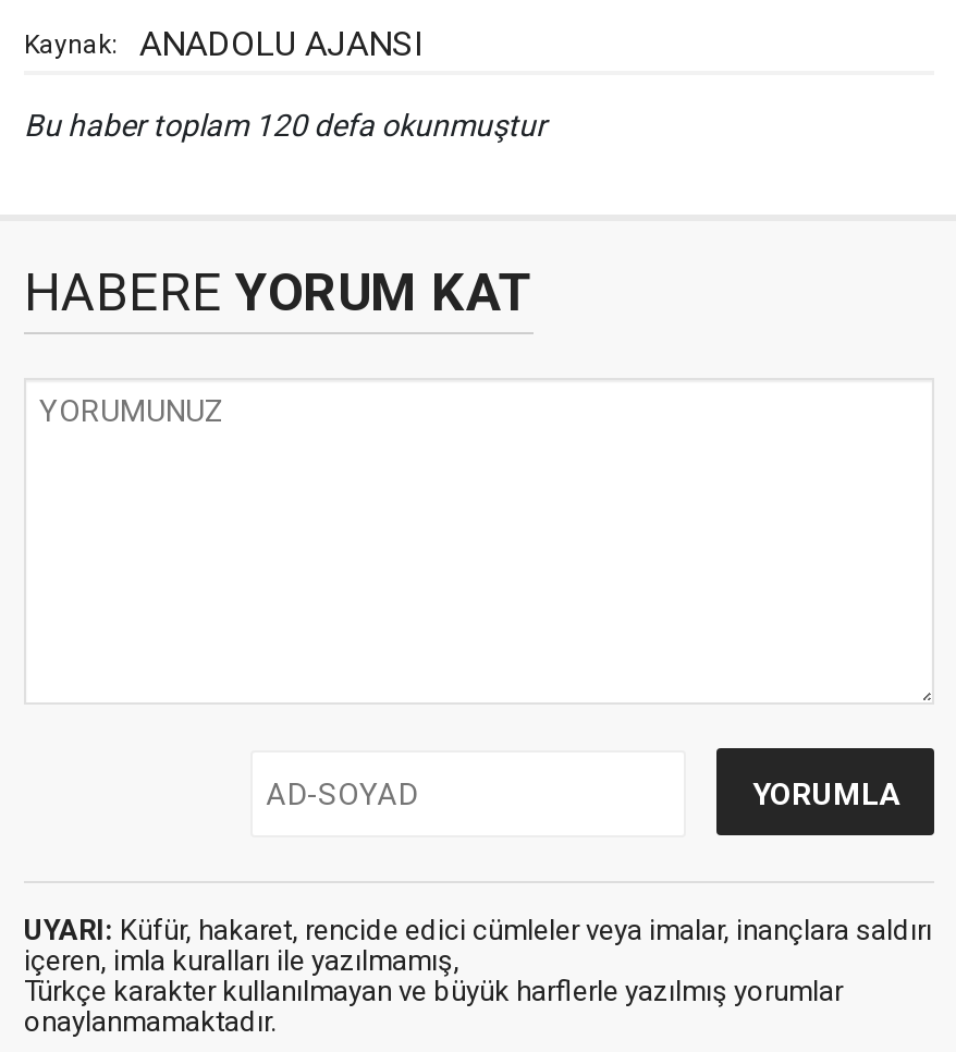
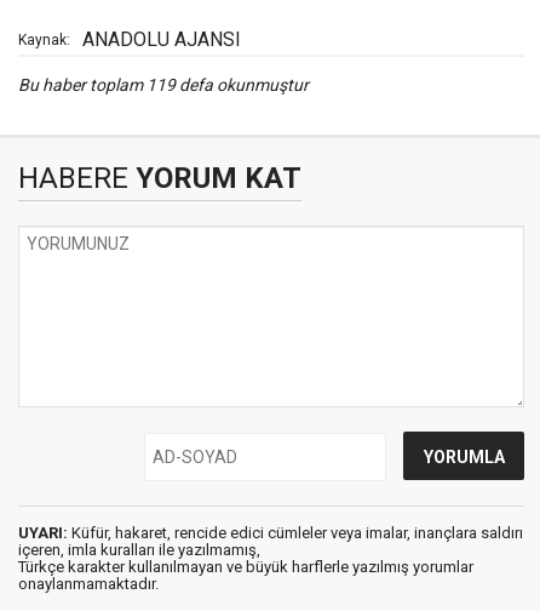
- Bu haber toplam 120 defa okunmuştur
+ Bu haber toplam 119 defa okunmuştur
